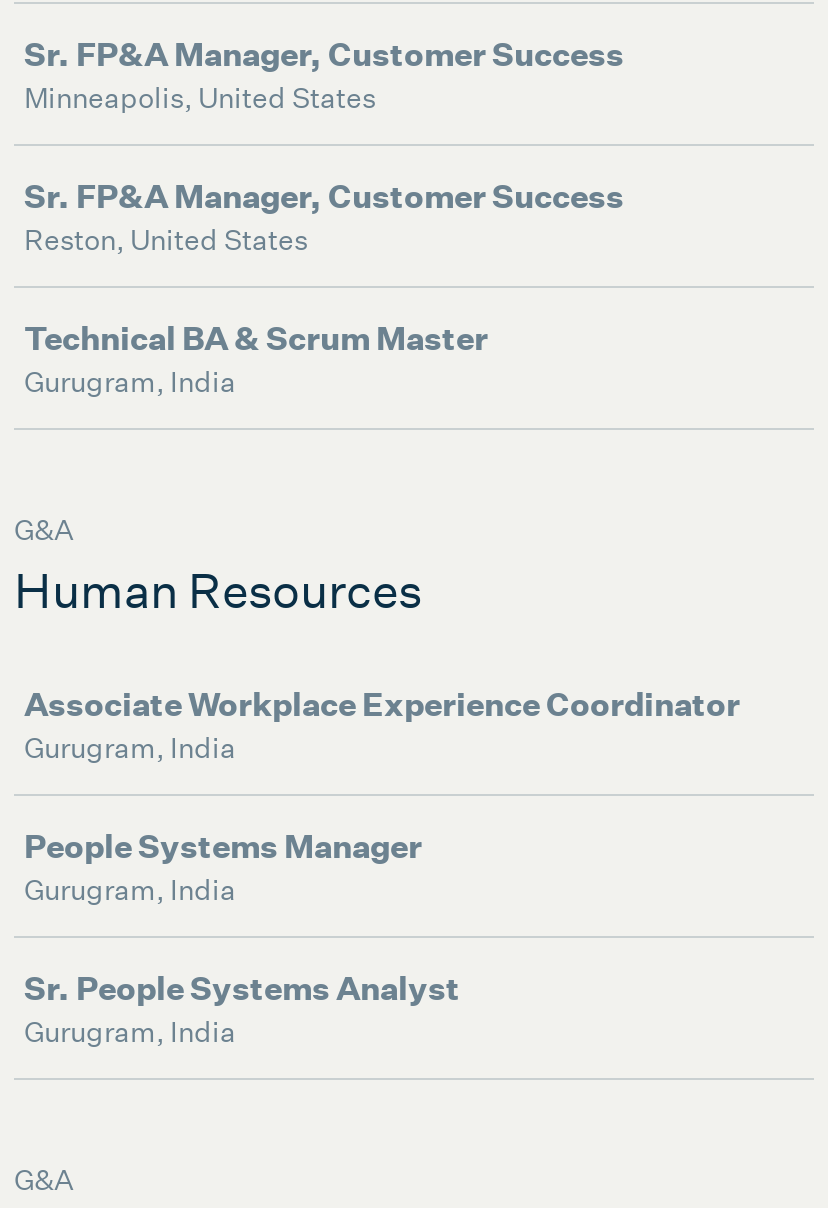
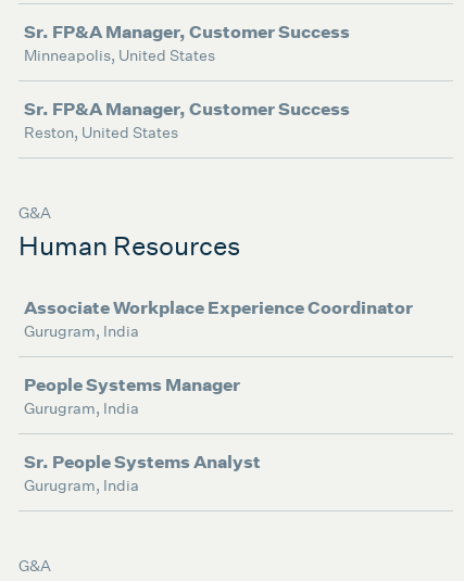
- Technical BA & Scrum Master
- Gurugram, India
